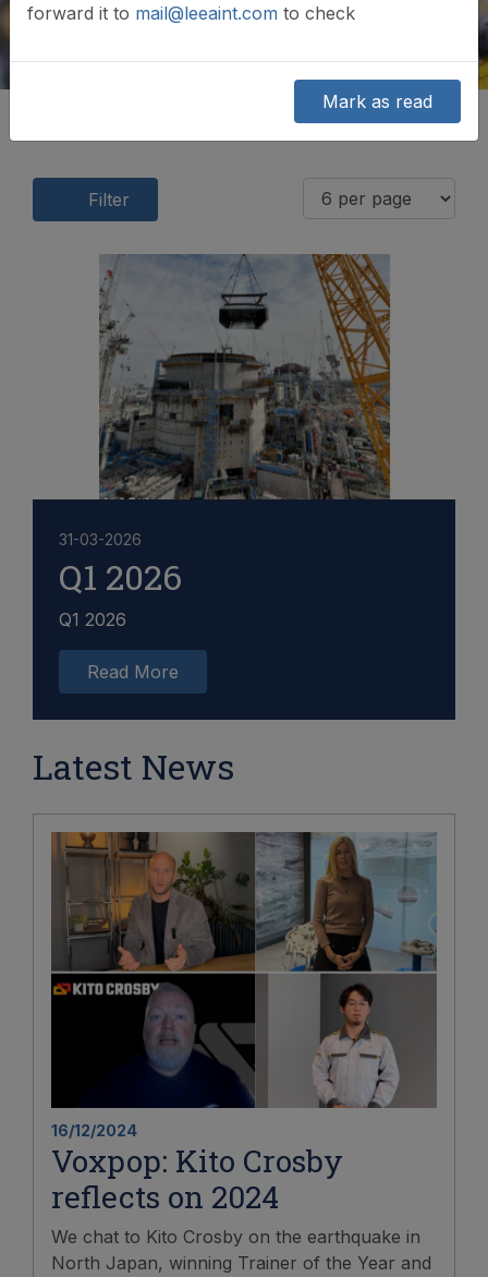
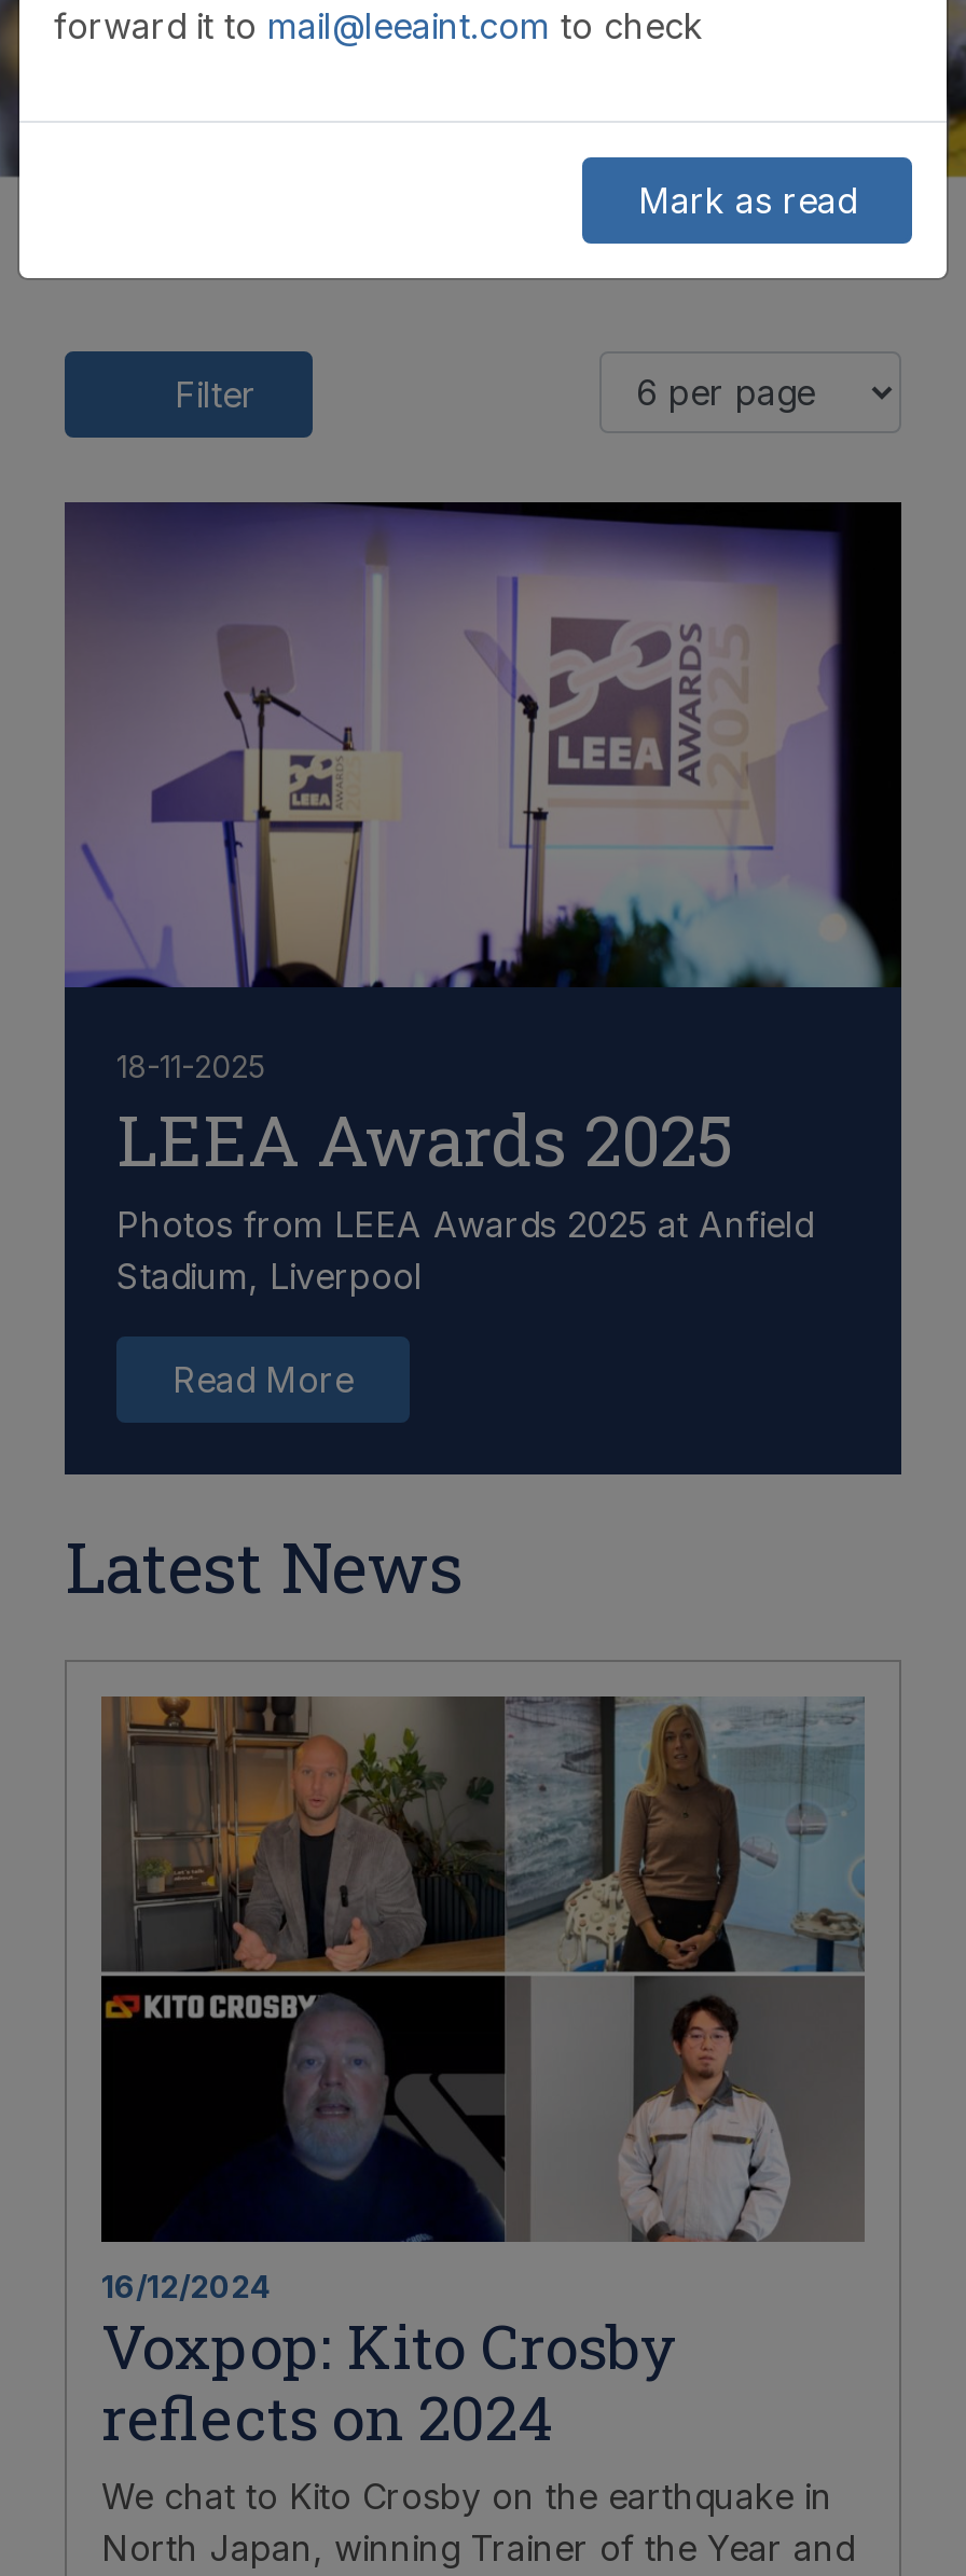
- [image]
- 31-03-2026
- Q1 2026
- Q1 2026
+ [image]
+ 18-11-2025
+ LEEA Awards 2025
+ Photos from LEEA Awards 2025 at Anfield
+ Stadium, Liverpool
